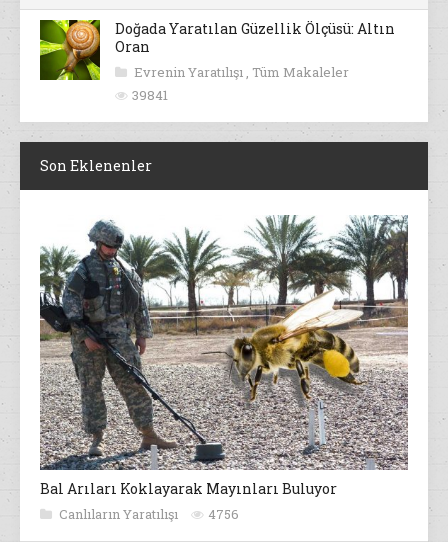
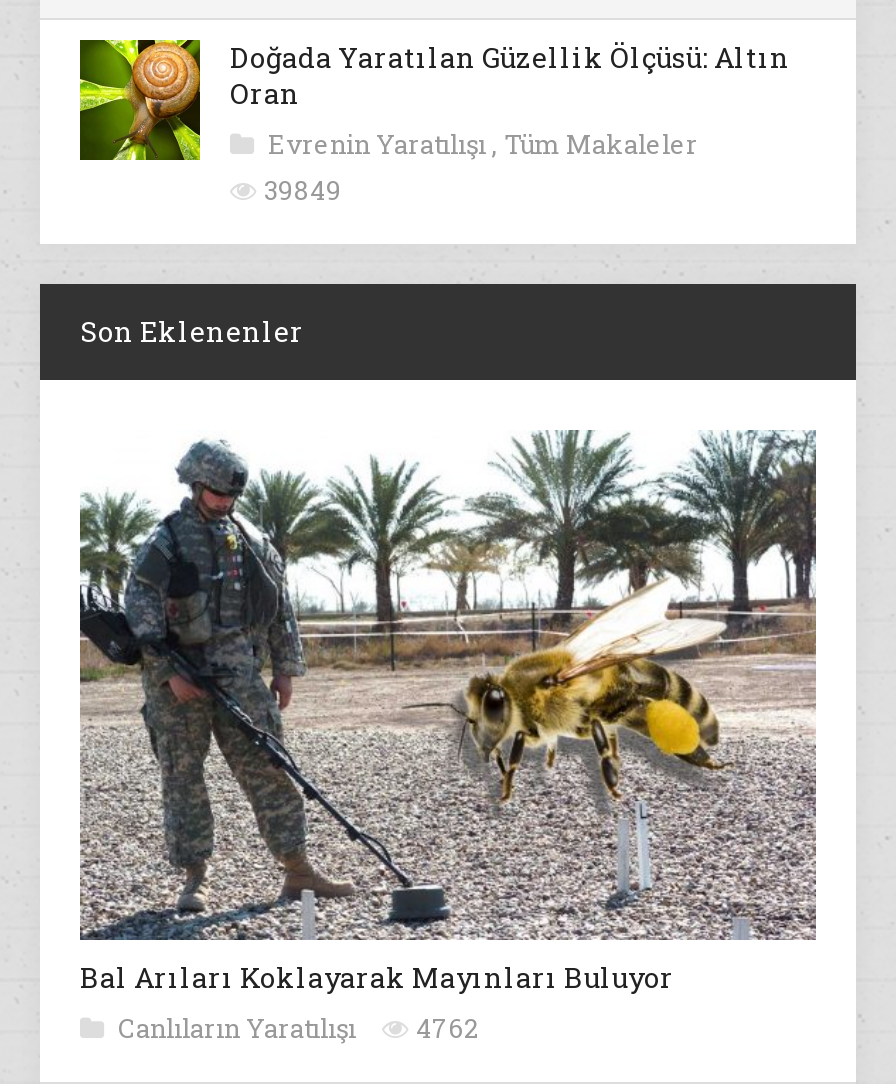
- 39841
+ 39849

- Canlıların Yaratılışı 4756
+ Canlıların Yaratılışı 4762
